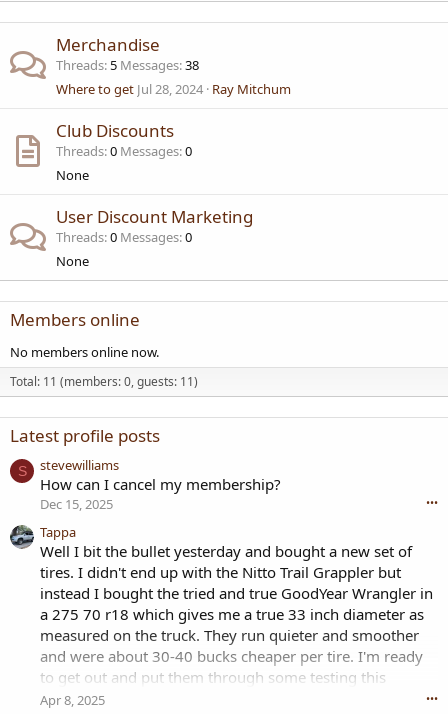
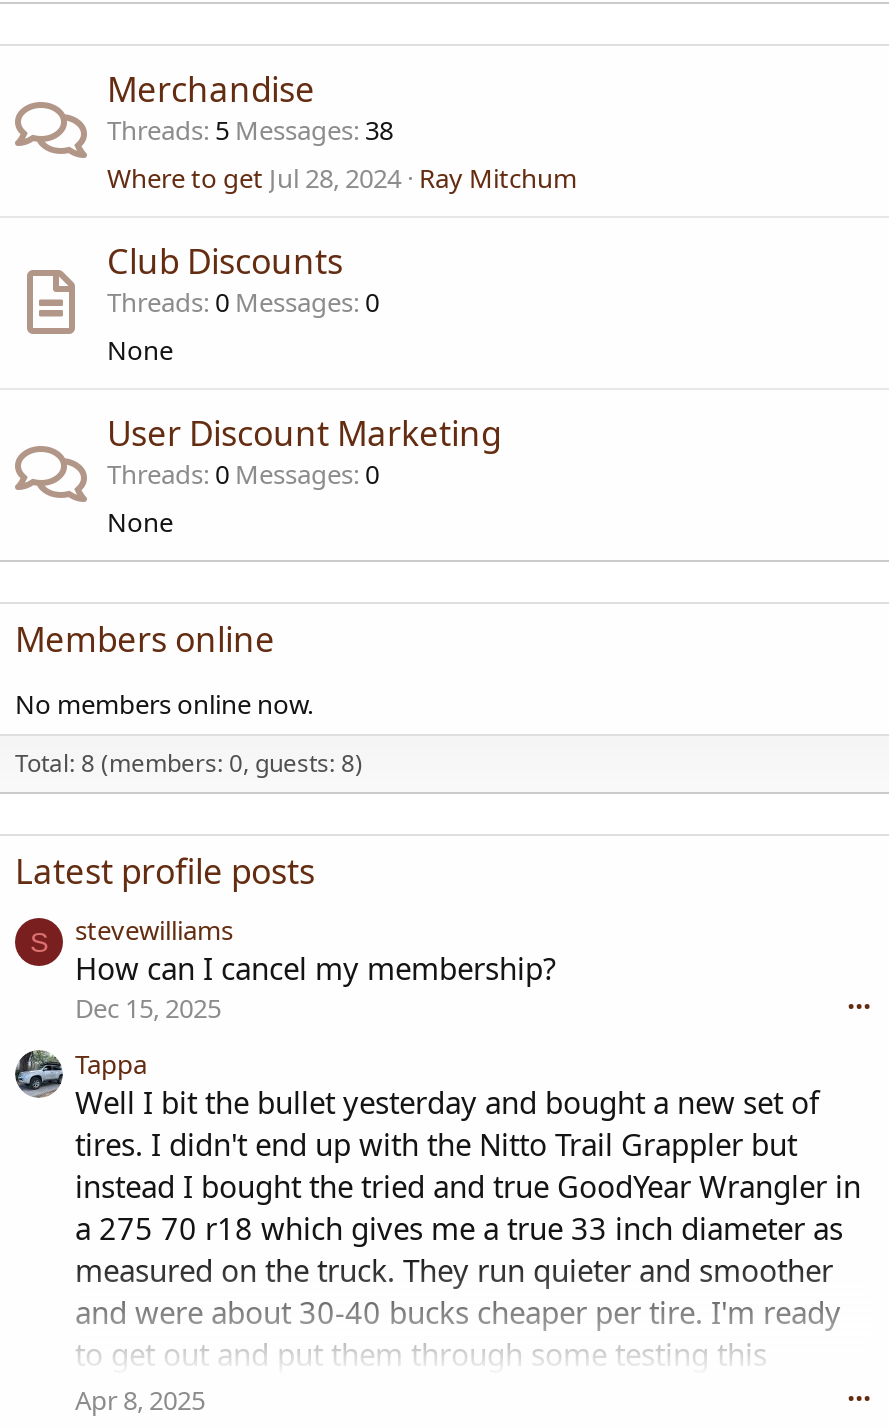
- Total: 11 (members: 0, guests: 11)
+ Total: 8 (members: 0, guests: 8)
